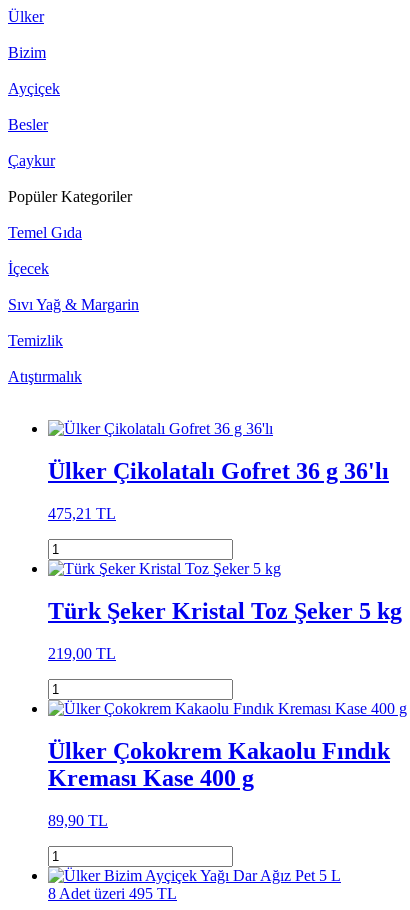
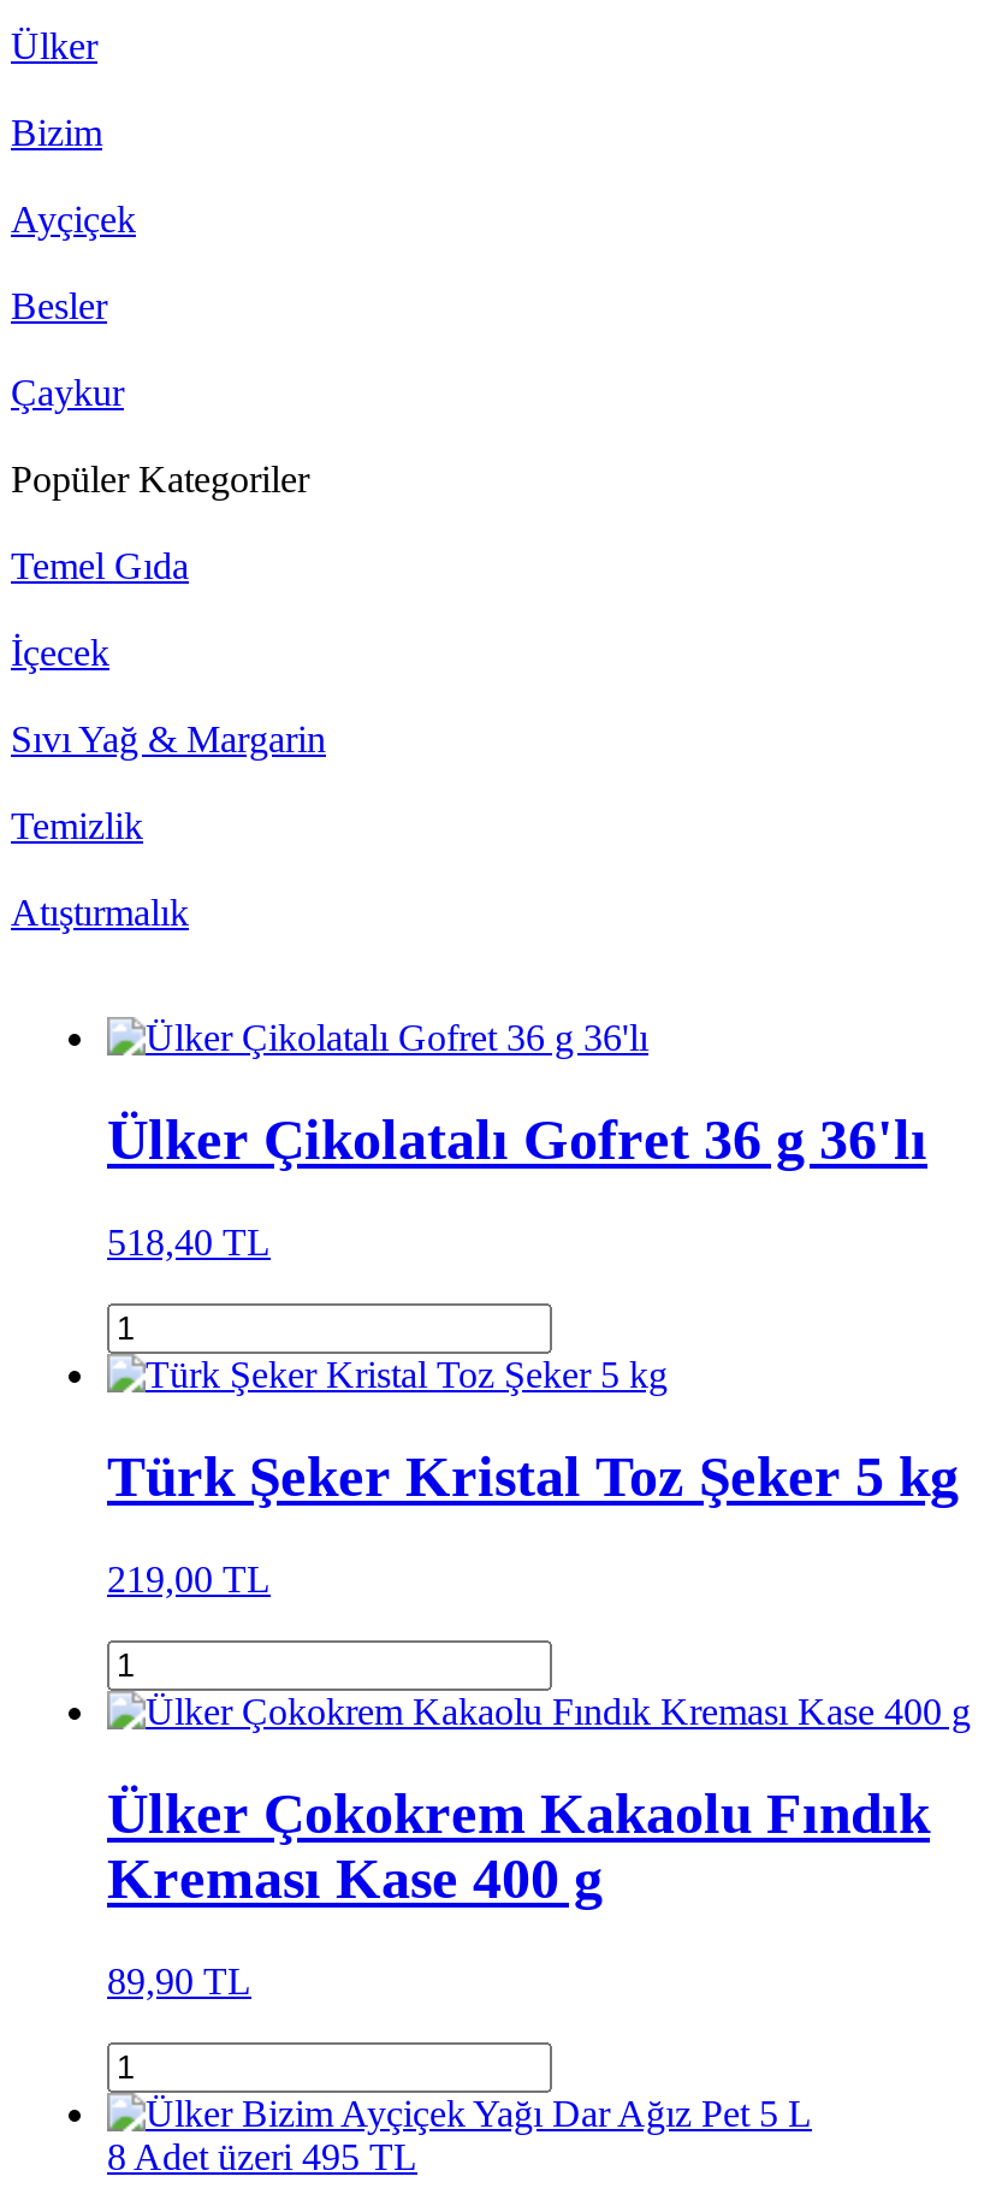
- 475,21 TL
+ 518,40 TL
